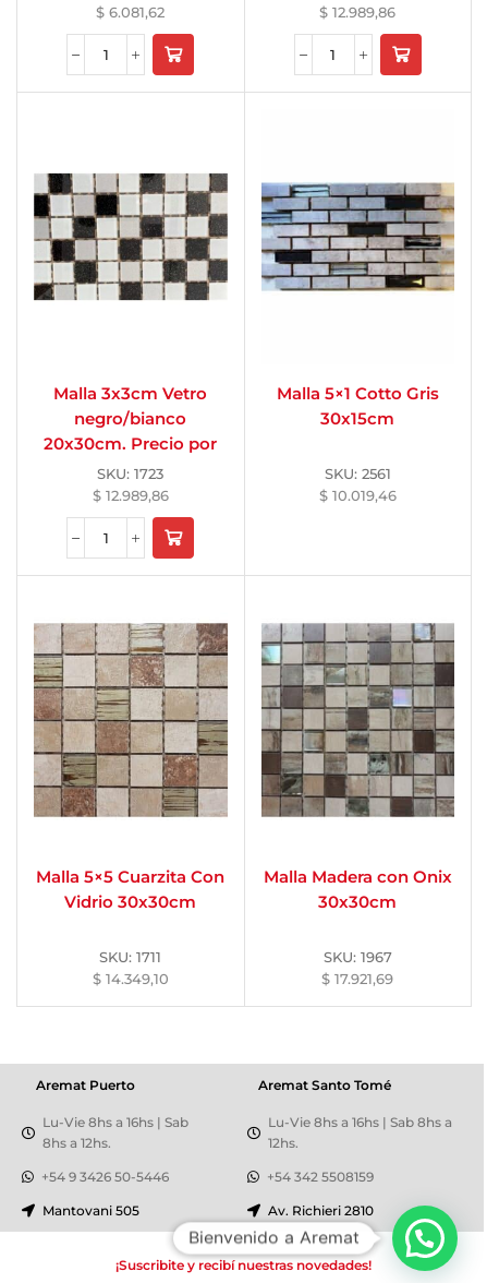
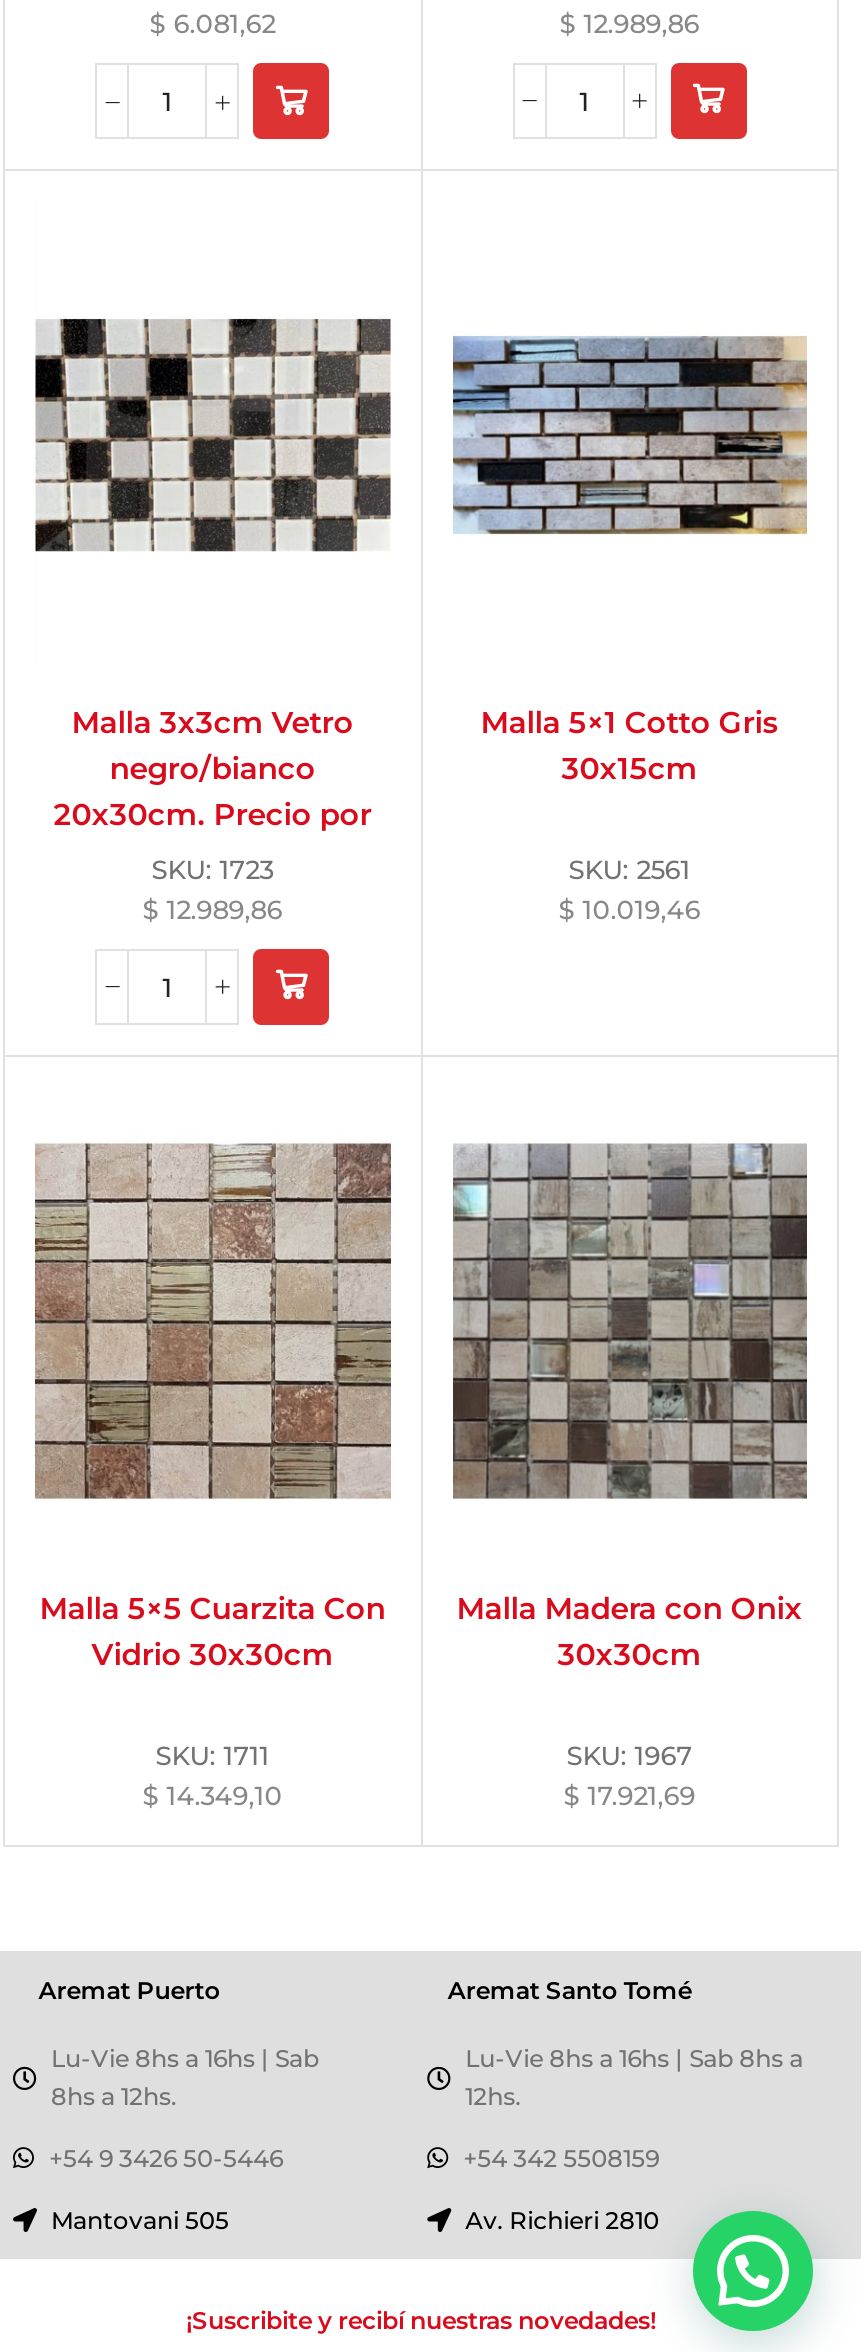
- Bienvenido a Aremat
